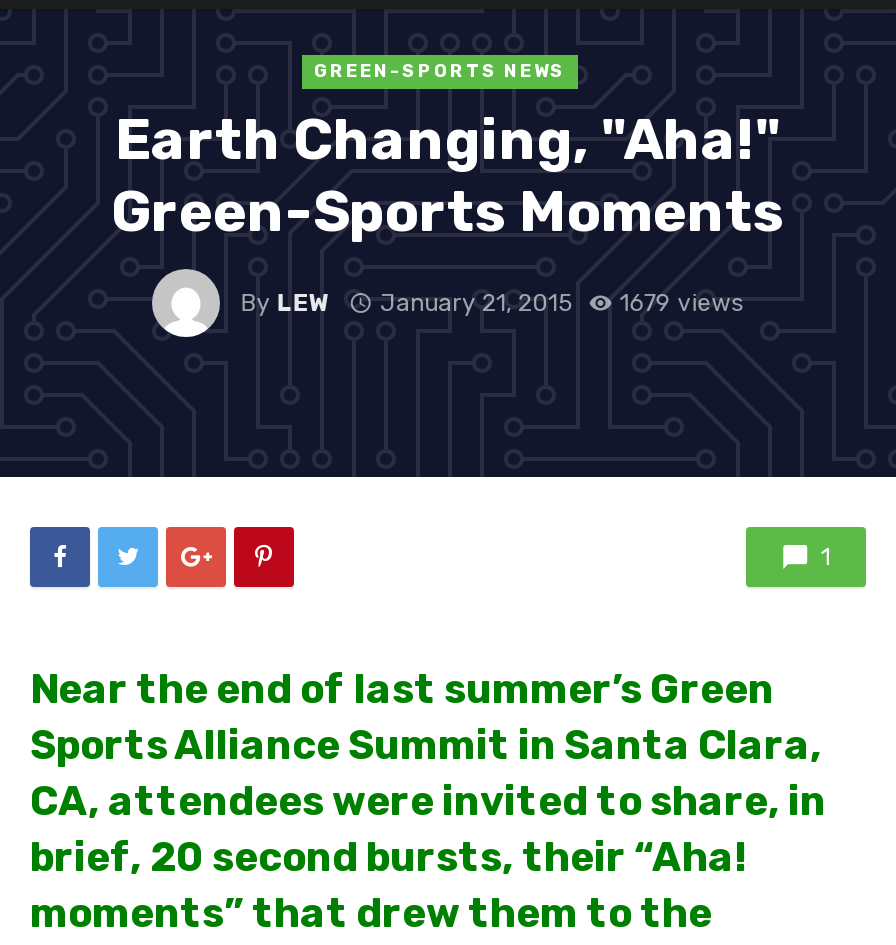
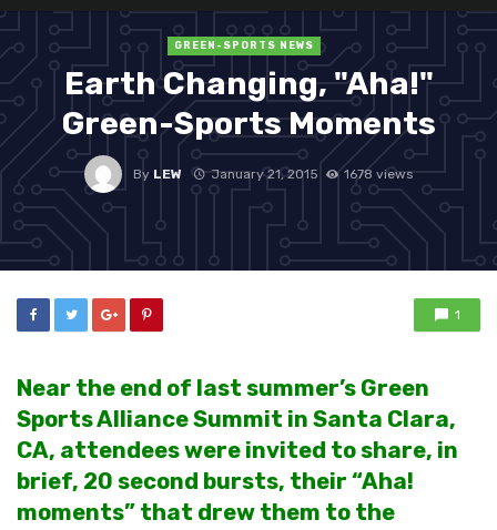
- By LEW January 21, 2015 1679 views
+ By LEW January 21, 2015 1678 views
